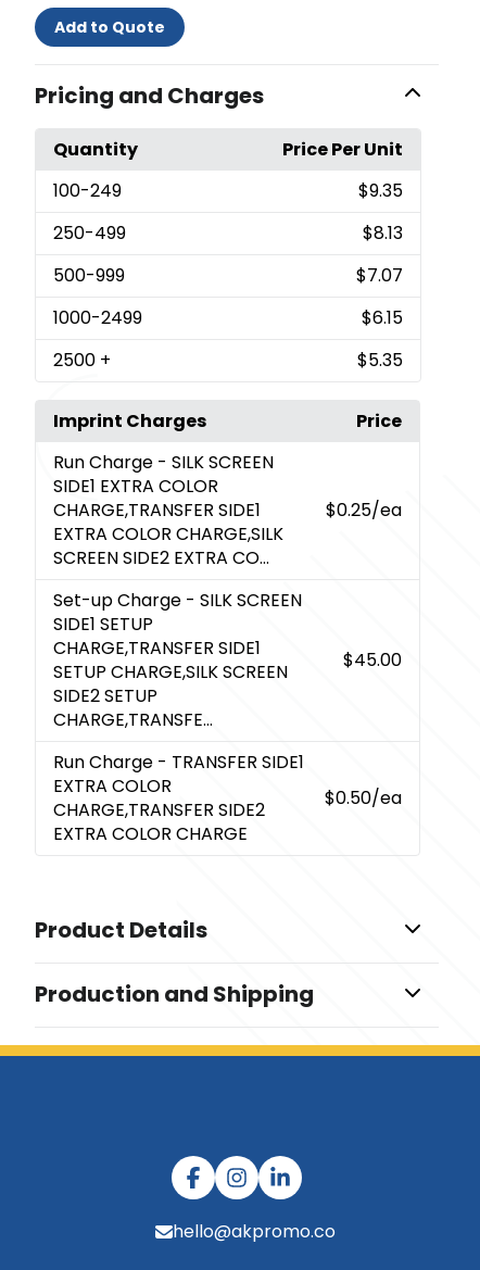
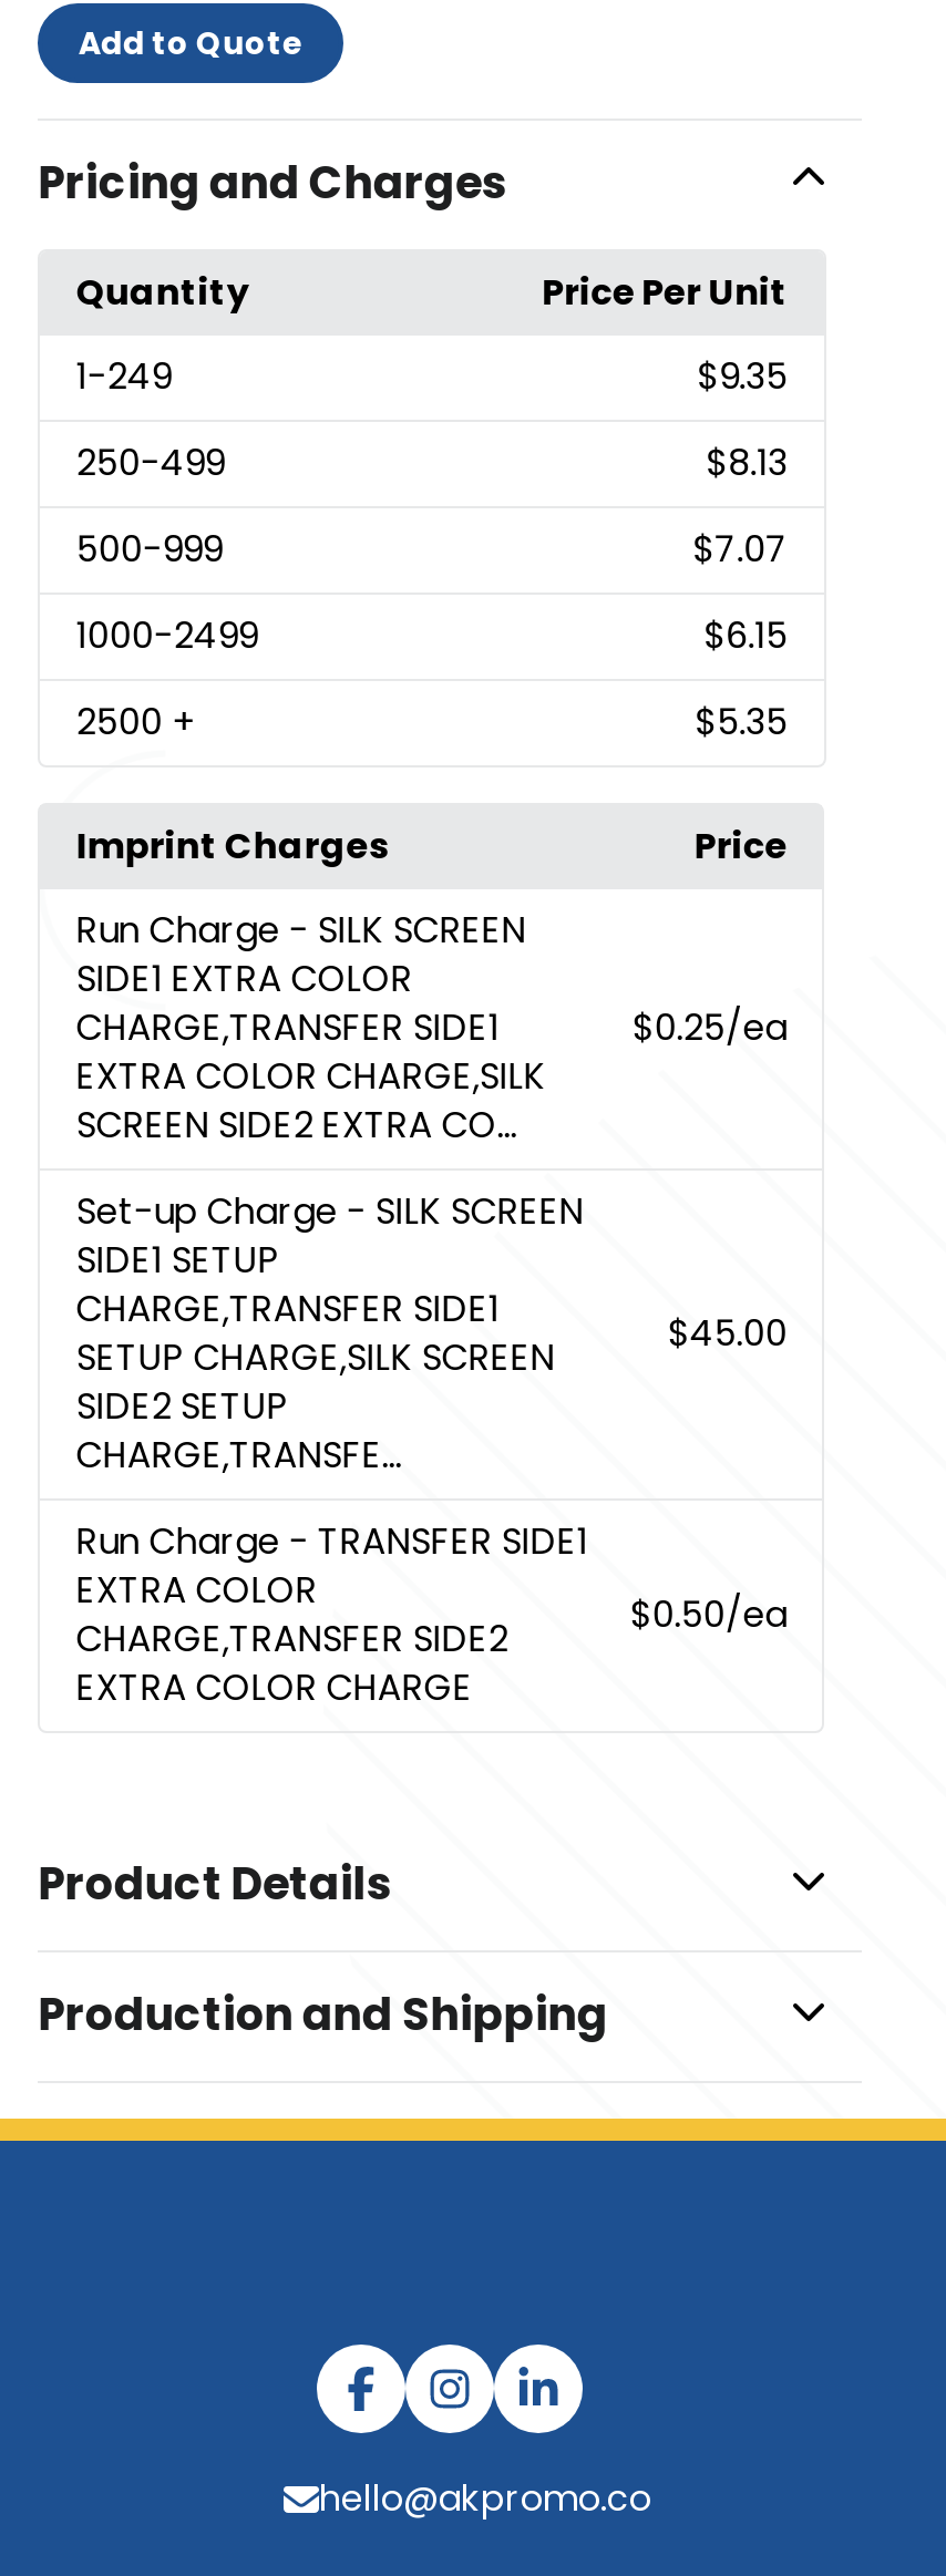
- 100-249
+ 1-249
